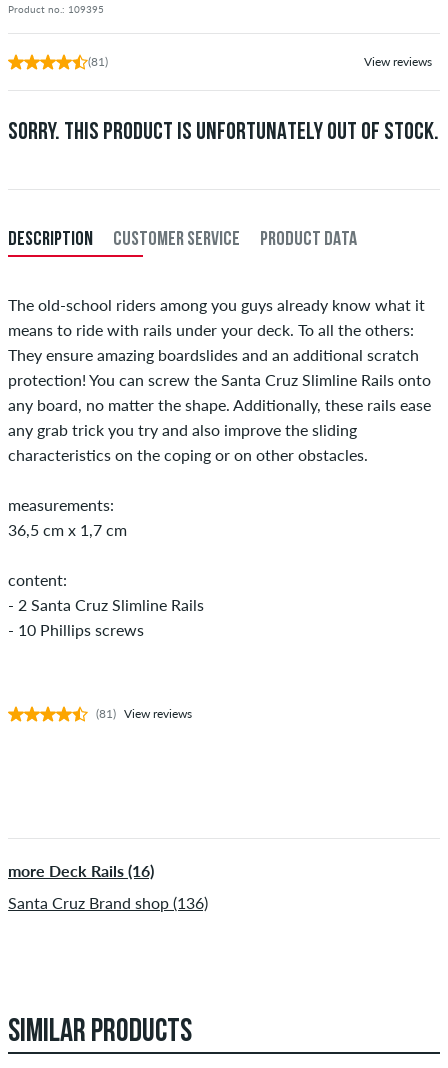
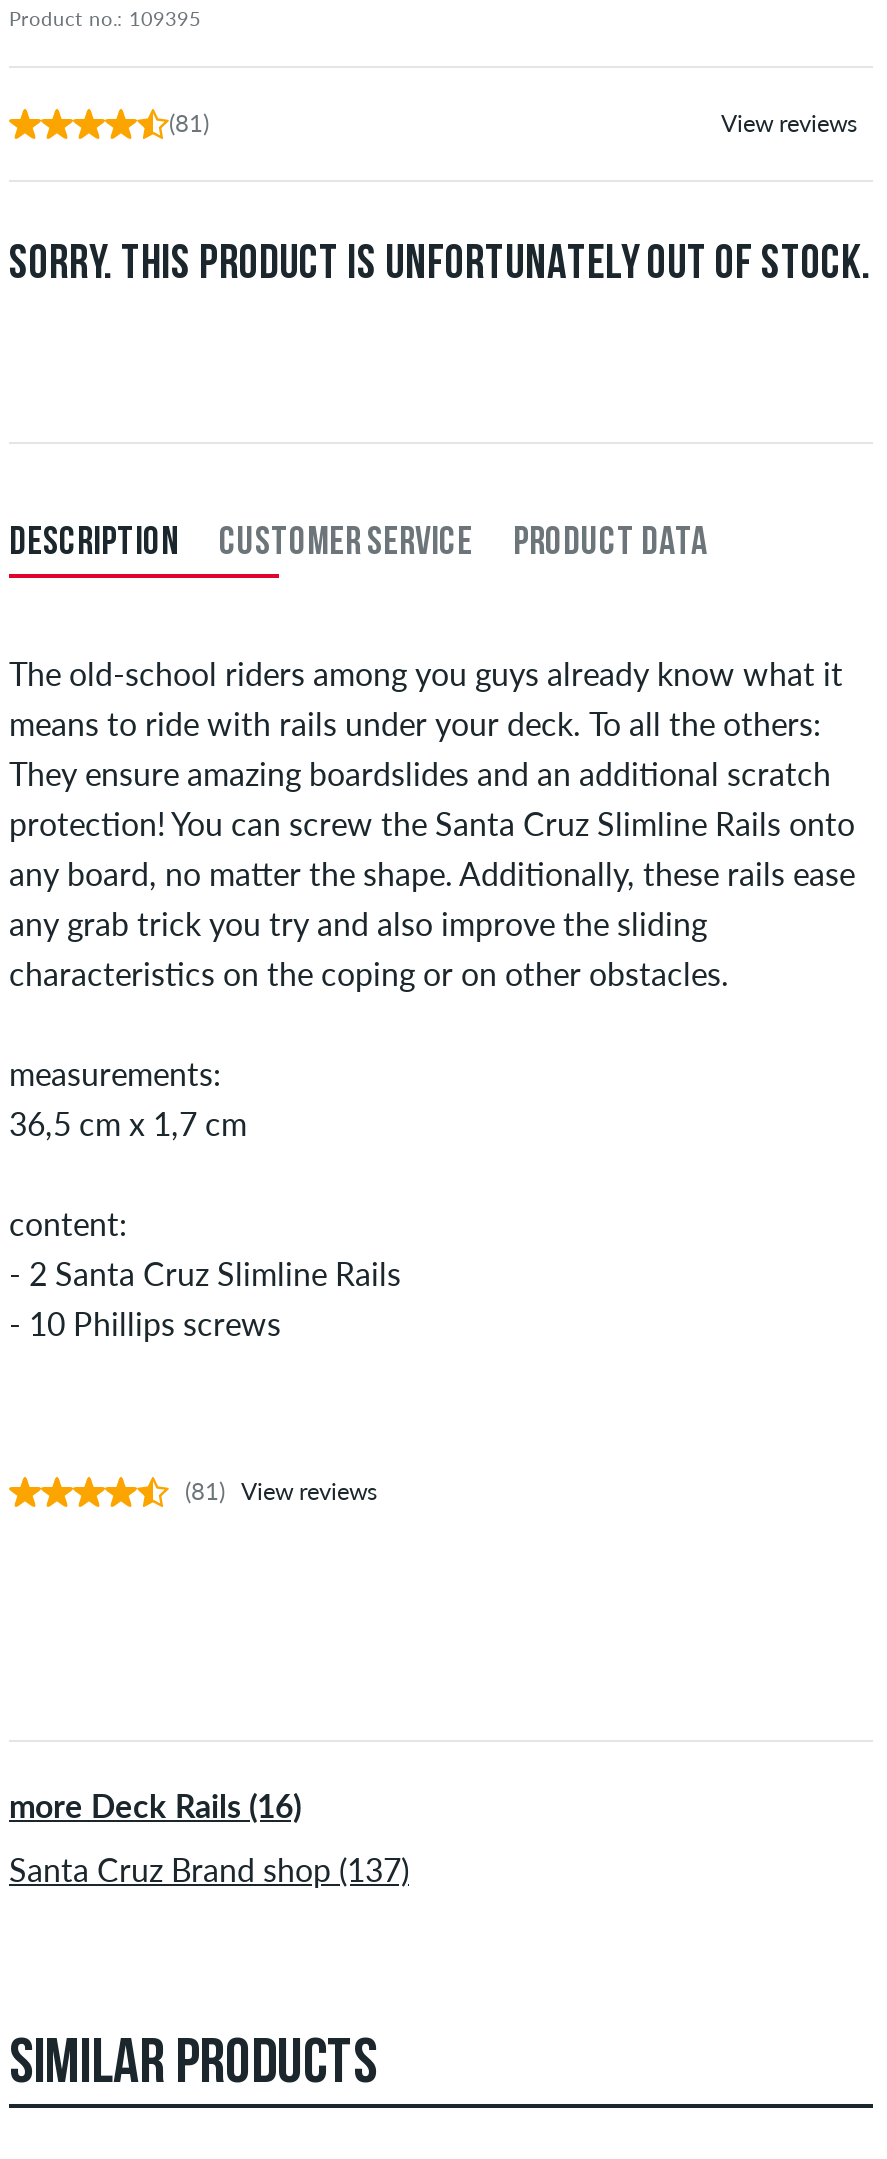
moved down: DESCRIPTION | CUSTOMER SERVICE | PRODUCT DATA | ... | (81) View reviews | more Deck Rails (16)

- Santa Cruz Brand shop (136)
+ Santa Cruz Brand shop (137)
